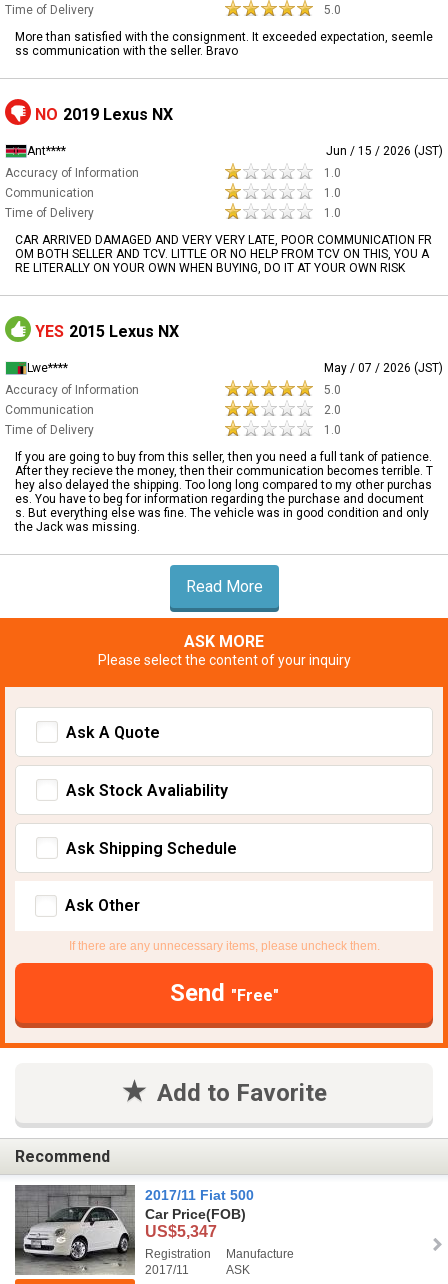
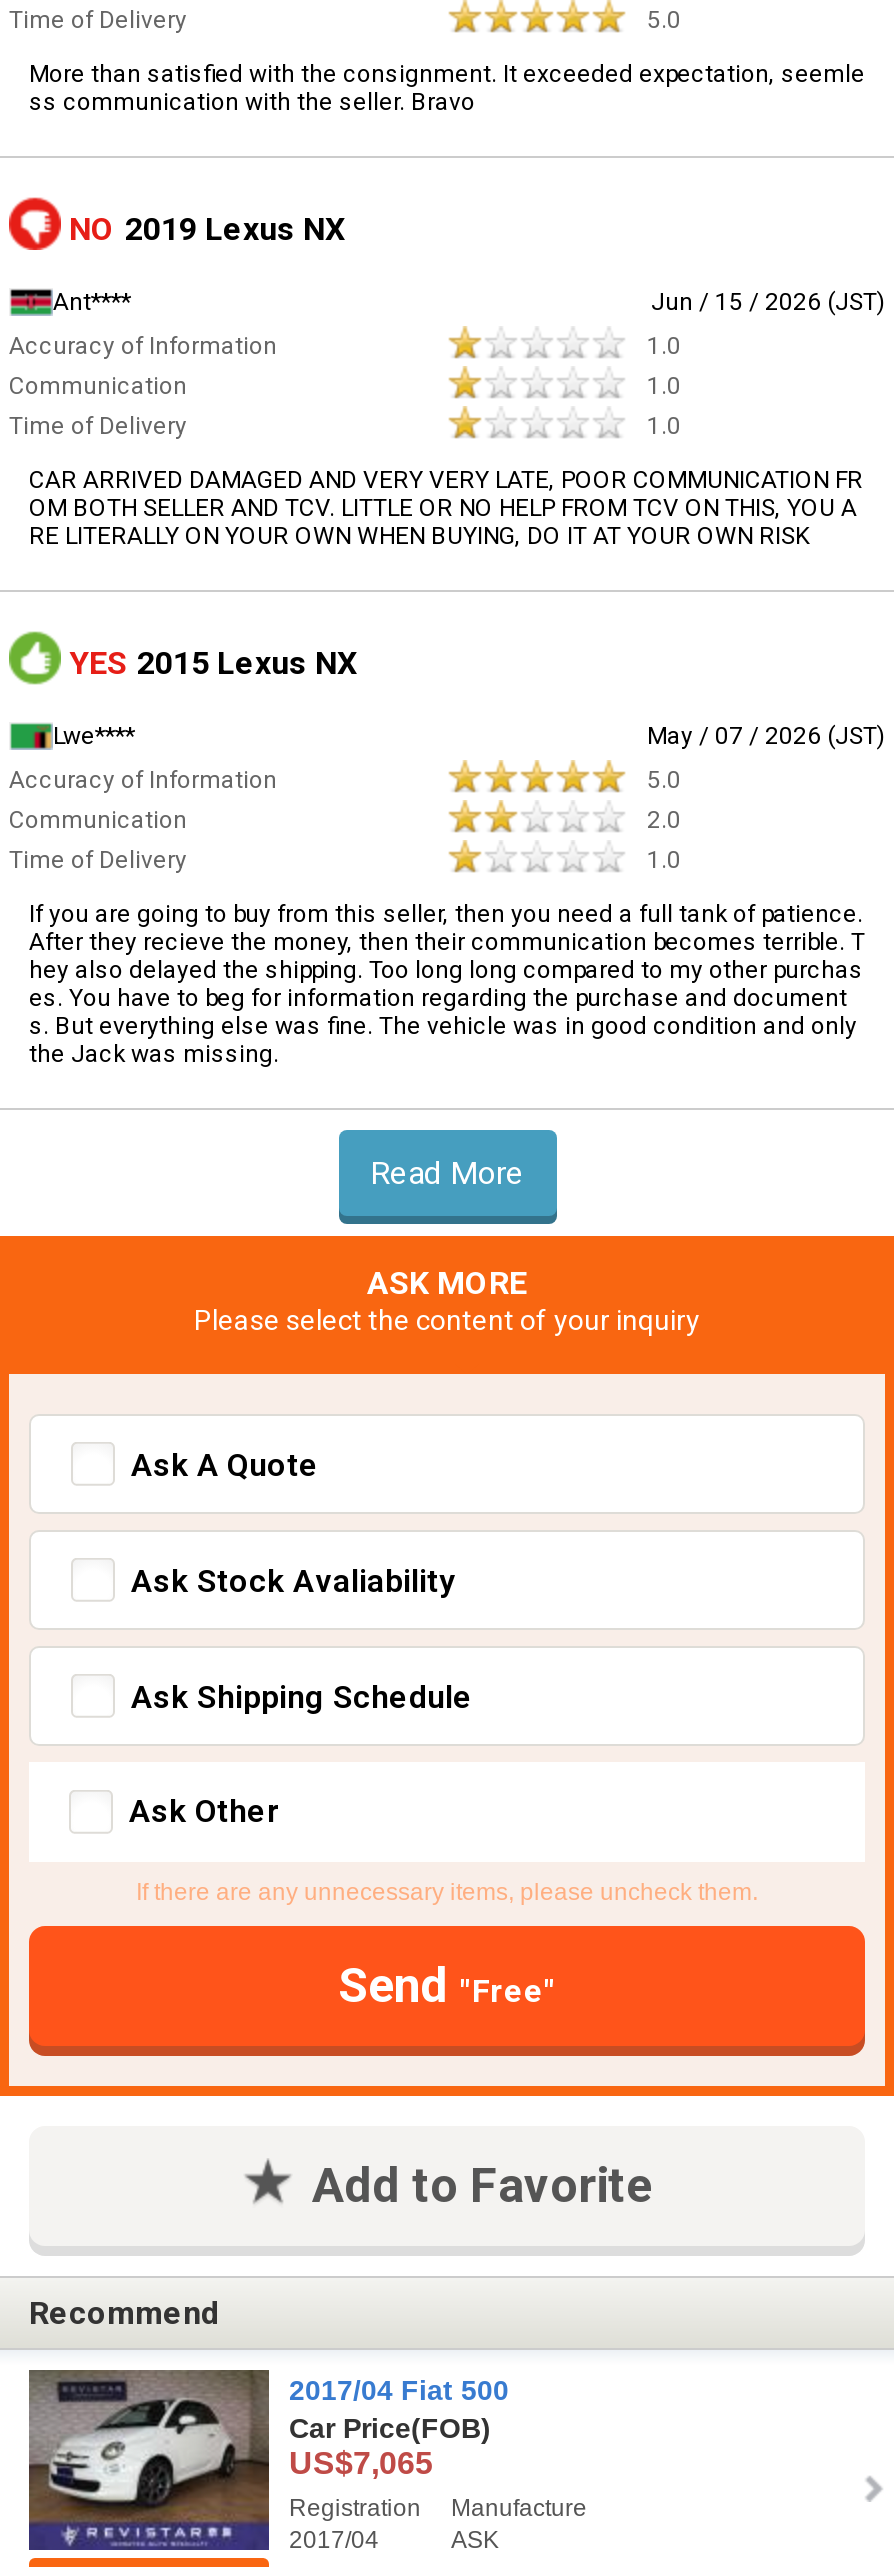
- [image]
- 2017/11 Fiat 500
+ [image]
+ 2017/04 Fiat 500

- US$5,347
+ US$7,065

- 2017/11
+ 2017/04
